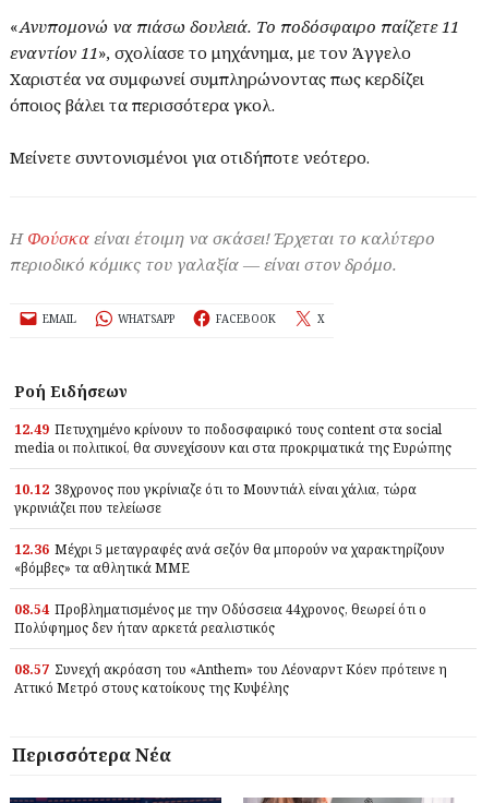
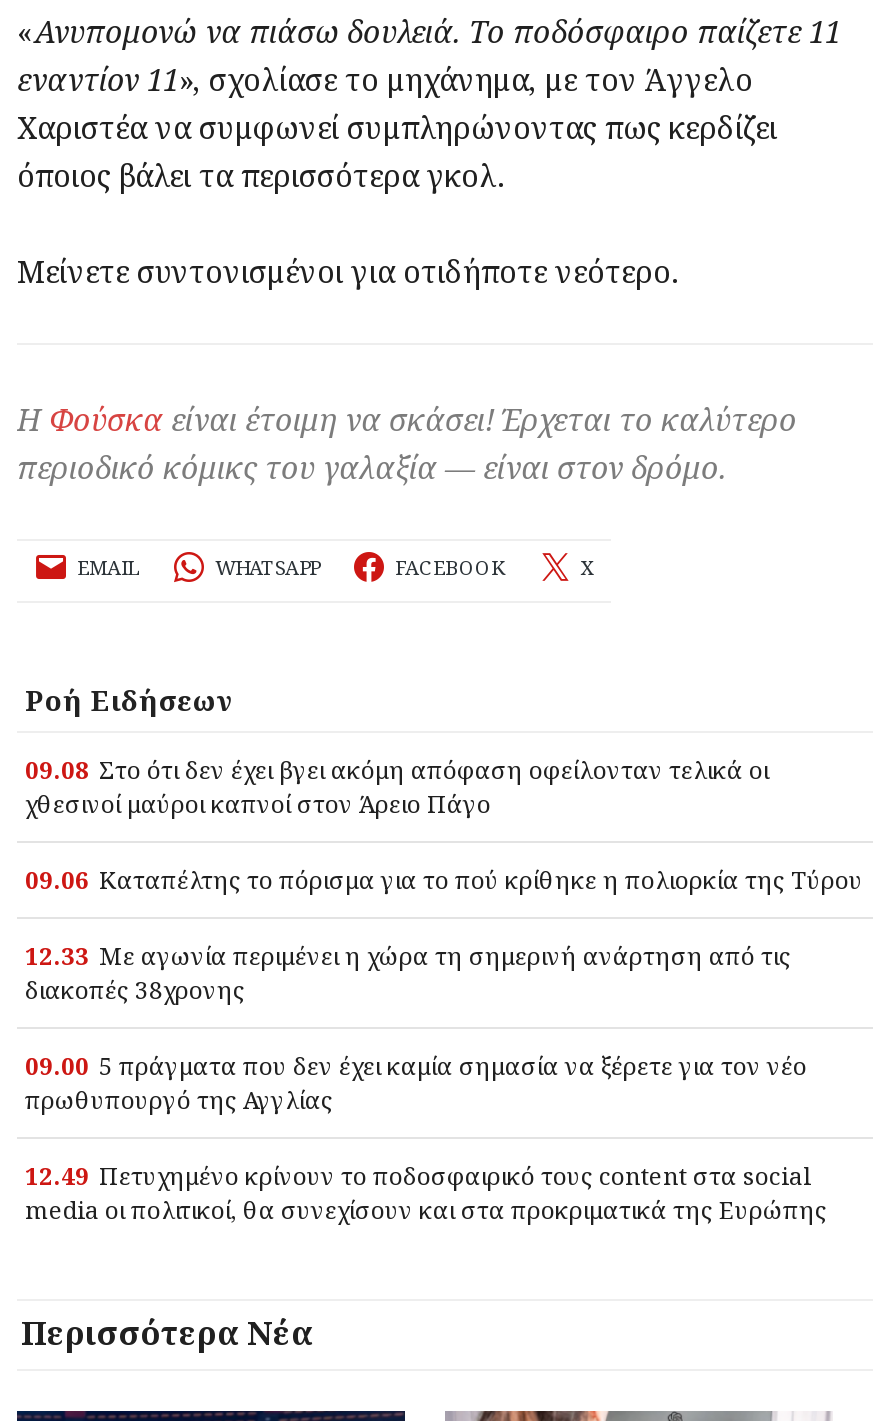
+ 09.08 Στο ότι δεν έχει βγει ακόμη απόφαση οφείλονταν τελικά οι
+ χθεσινοί μαύροι καπνοί στον Άρειο Πάγο
+ 09.06 Καταπέλτης το πόρισμα για το πού κρίθηκε η πολιορκία της Τύρου
+ 12.33 Με αγωνία περιμένει η χώρα τη σημερινή ανάρτηση από τις
+ διακοπές 38χρονης
+ 09.00 5 πράγματα που δεν έχει καμία σημασία να ξέρετε για τον νέο
+ πρωθυπουργό της Αγγλίας

moved down: 12.49 Πετυχημένο κρίνουν το ποδοσφαιρικό τους content στα social | media οι πολιτικοί, θα συνεχίσουν και στα προκριματικά της Ευρώπης

- 10.12 38χρονος που γκρίνιαζε ότι το Μουντιάλ είναι χάλια, τώρα
- γκρινιάζει που τελείωσε
- 12.36 Μέχρι 5 μεταγραφές ανά σεζόν θα μπορούν να χαρακτηρίζουν
- «βόμβες» τα αθλητικά ΜΜΕ
- 08.54 Προβληματισμένος με την Οδύσσεια 44χρονος, θεωρεί ότι ο
- Πολύφημος δεν ήταν αρκετά ρεαλιστικός
- 08.57 Συνεχή ακρόαση του «Anthem» του Λέοναρντ Κόεν πρότεινε η
- Αττικό Μετρό στους κατοίκους της Κυψέλης
